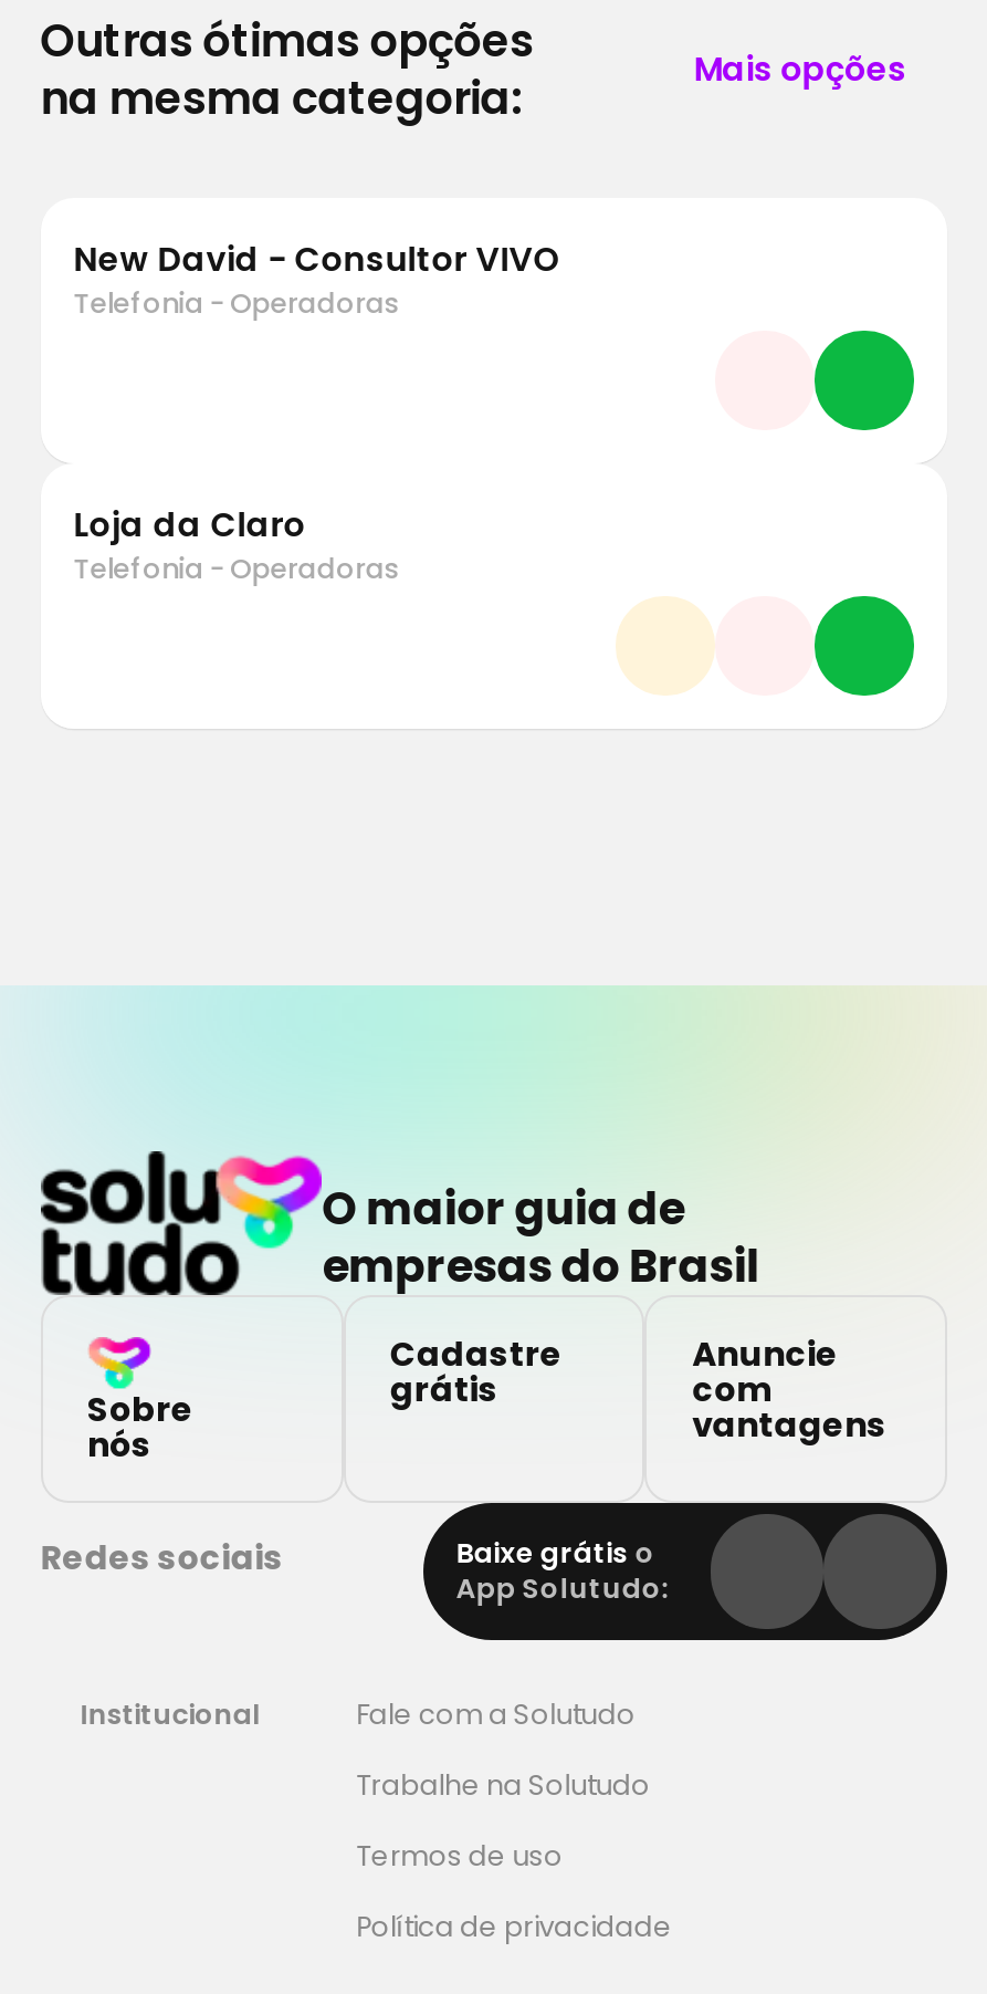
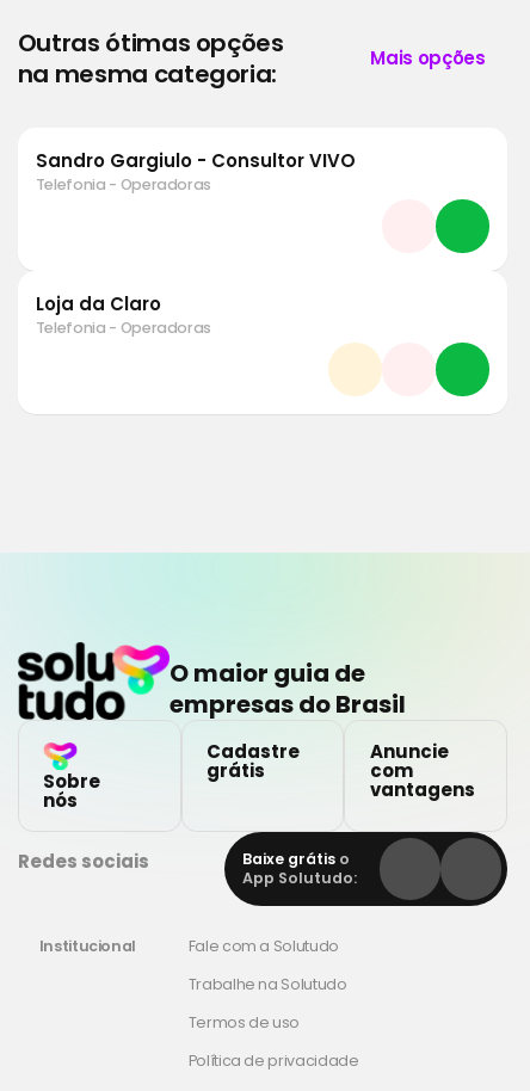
- New David - Consultor VIVO
+ Sandro Gargiulo - Consultor VIVO
